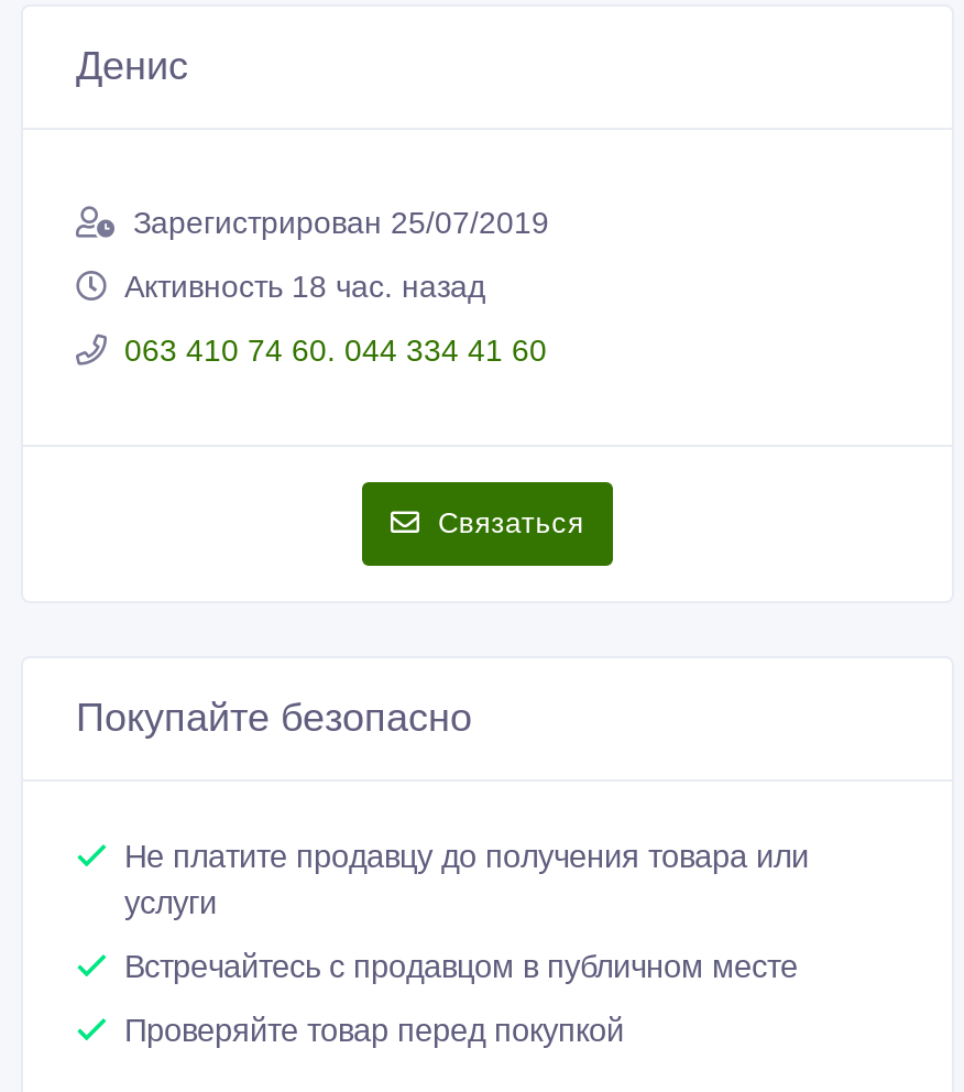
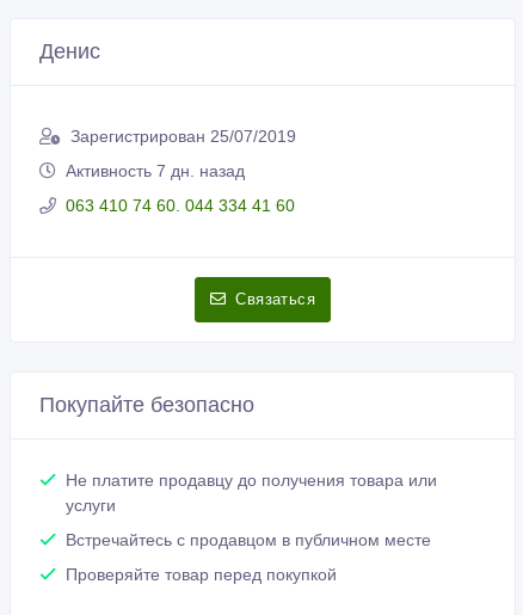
- Активность 18 час. назад
+ Активность 7 дн. назад
